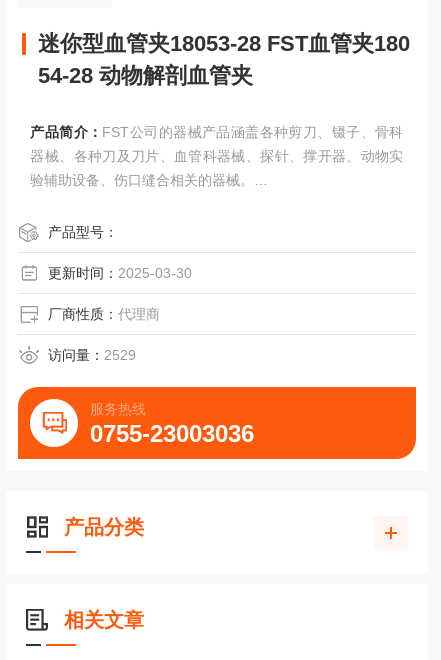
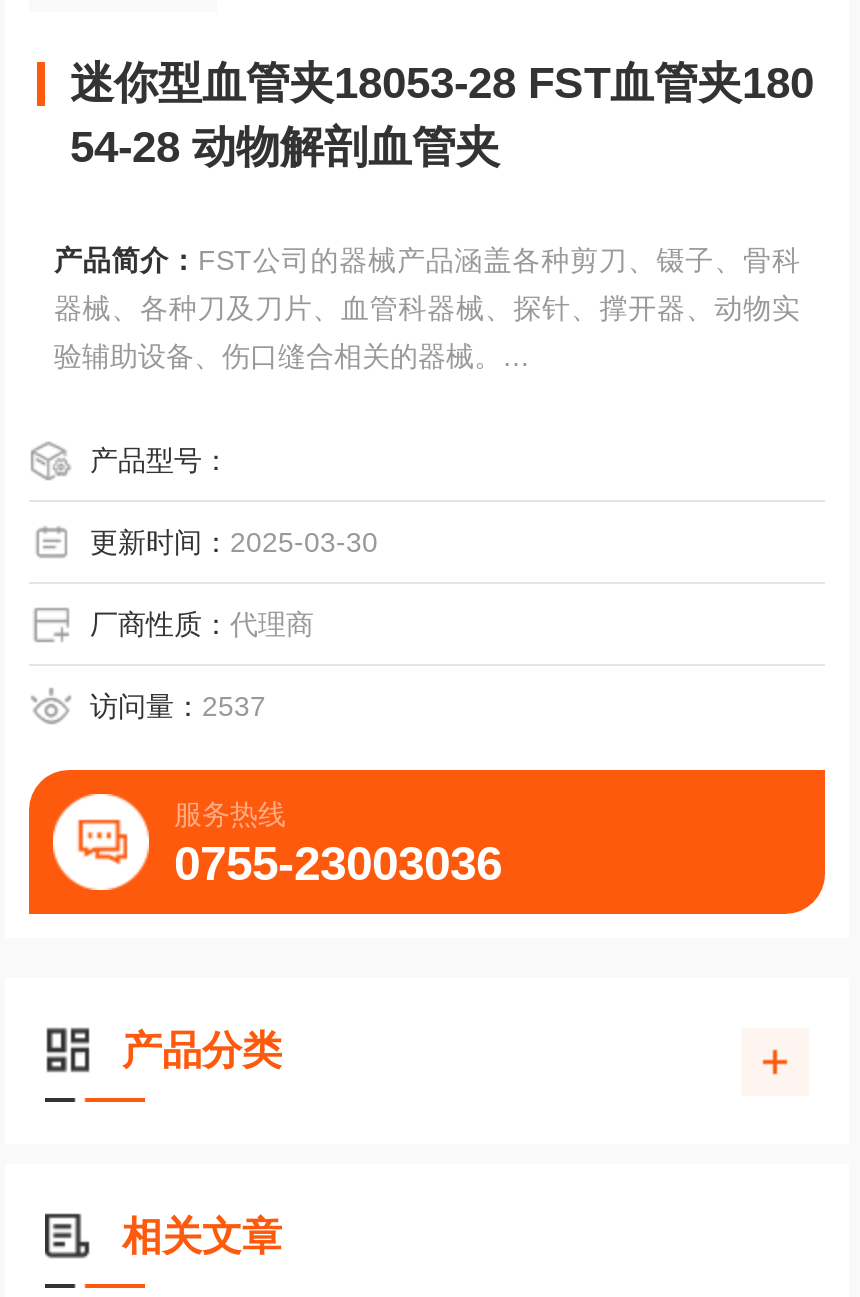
- 访问量：2529
+ 访问量：2537
